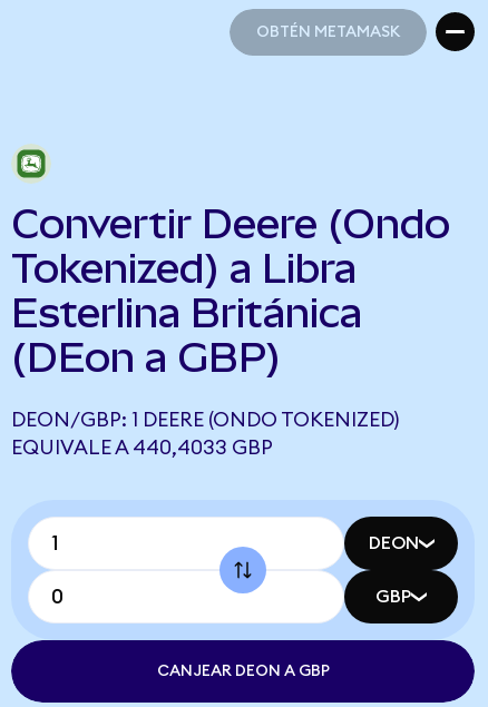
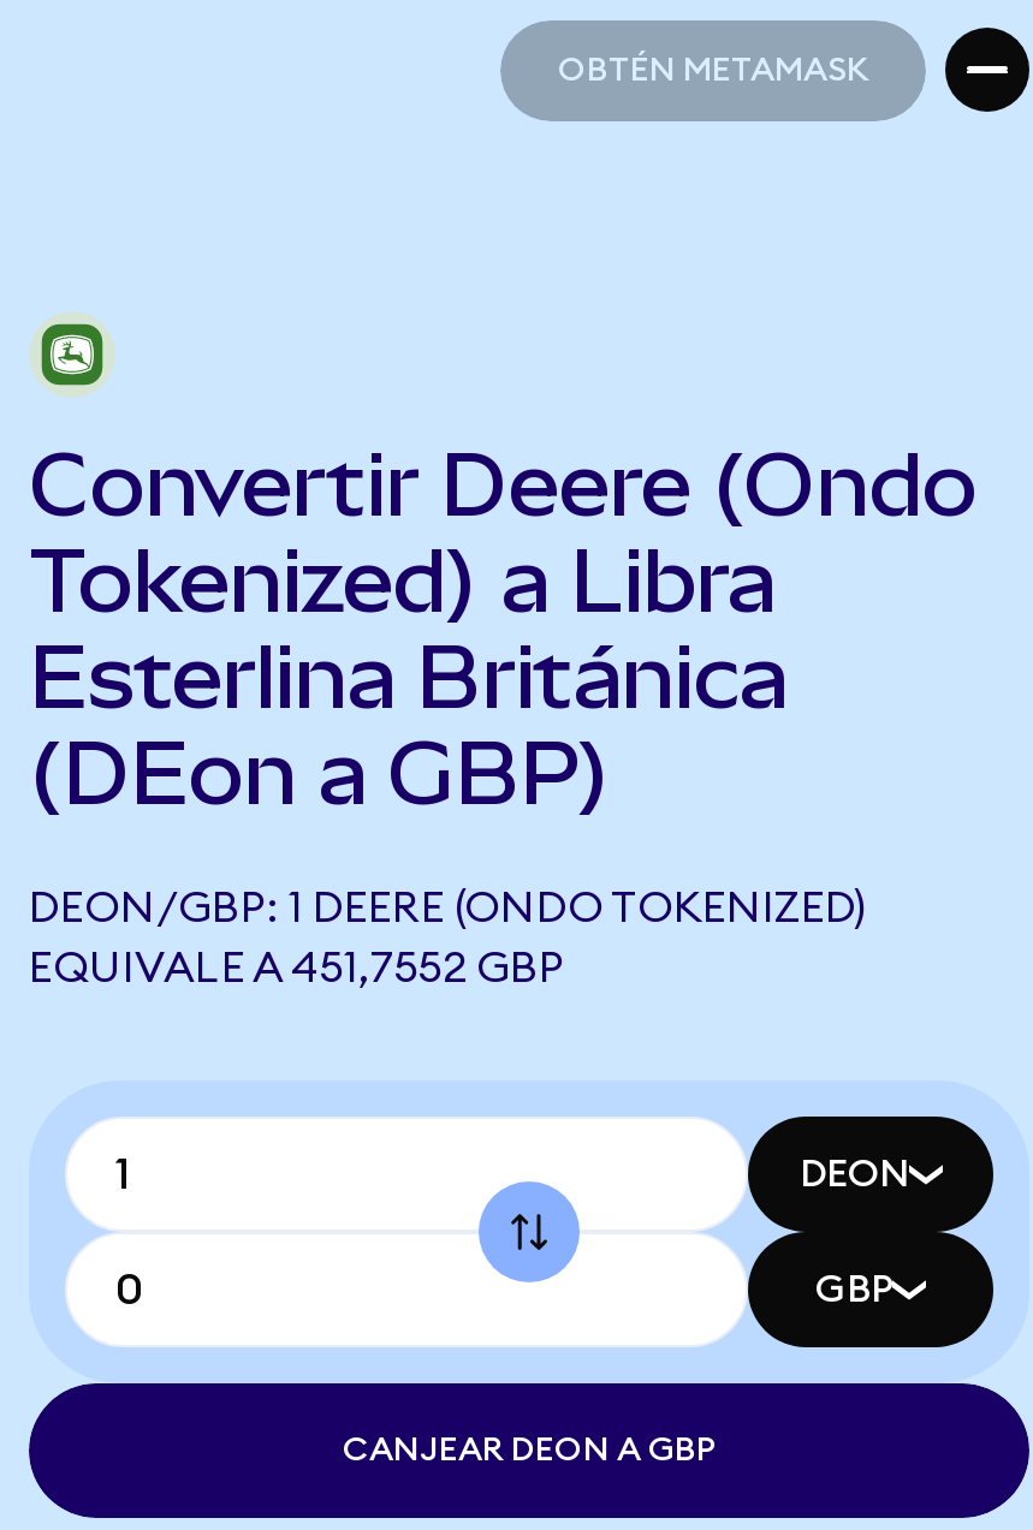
- EQUIVALE A 440,4033 GBP
+ EQUIVALE A 451,7552 GBP
